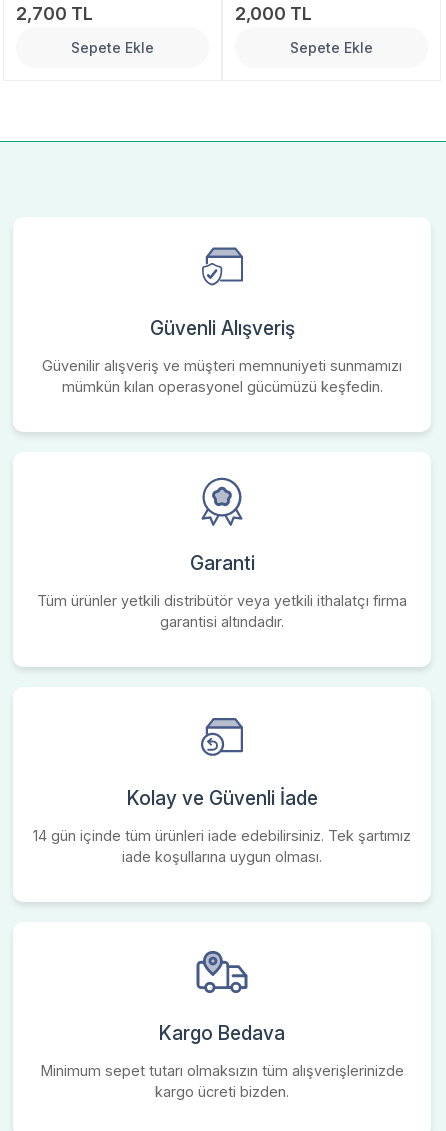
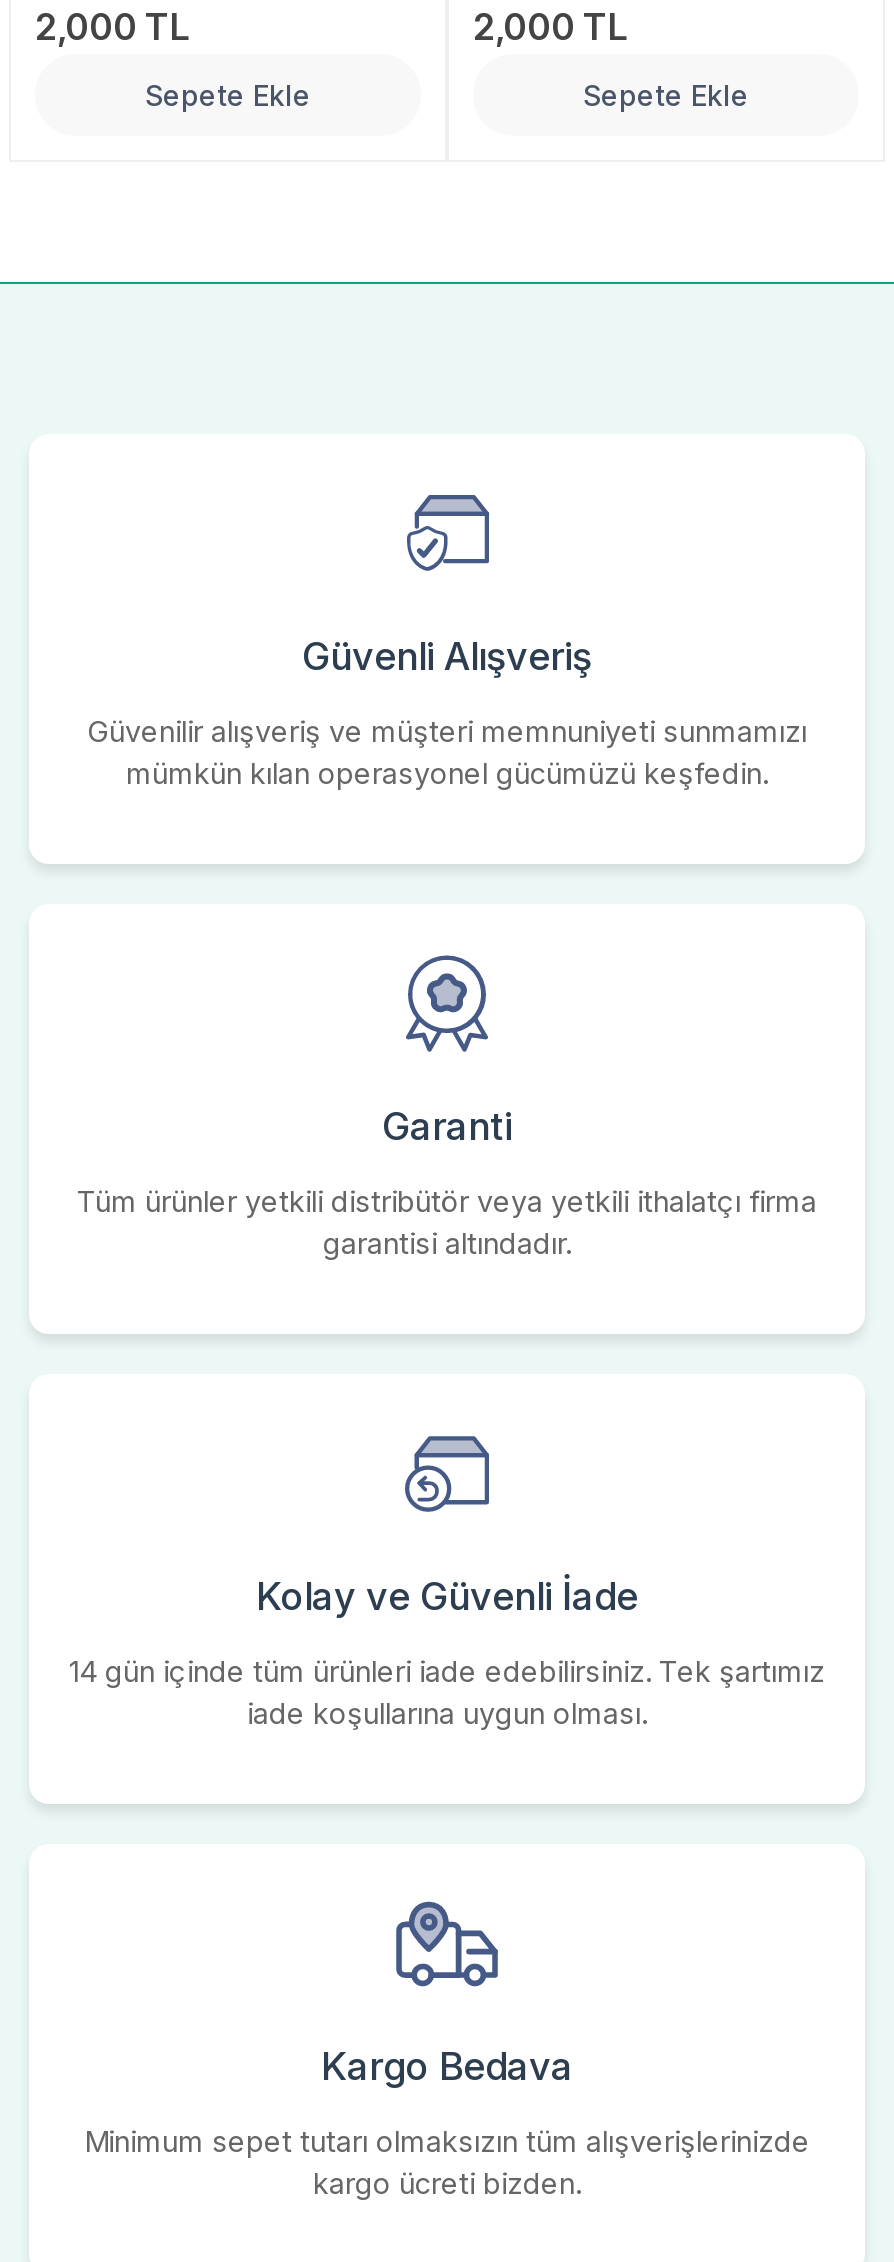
- 2,700 TL
+ 2,000 TL
